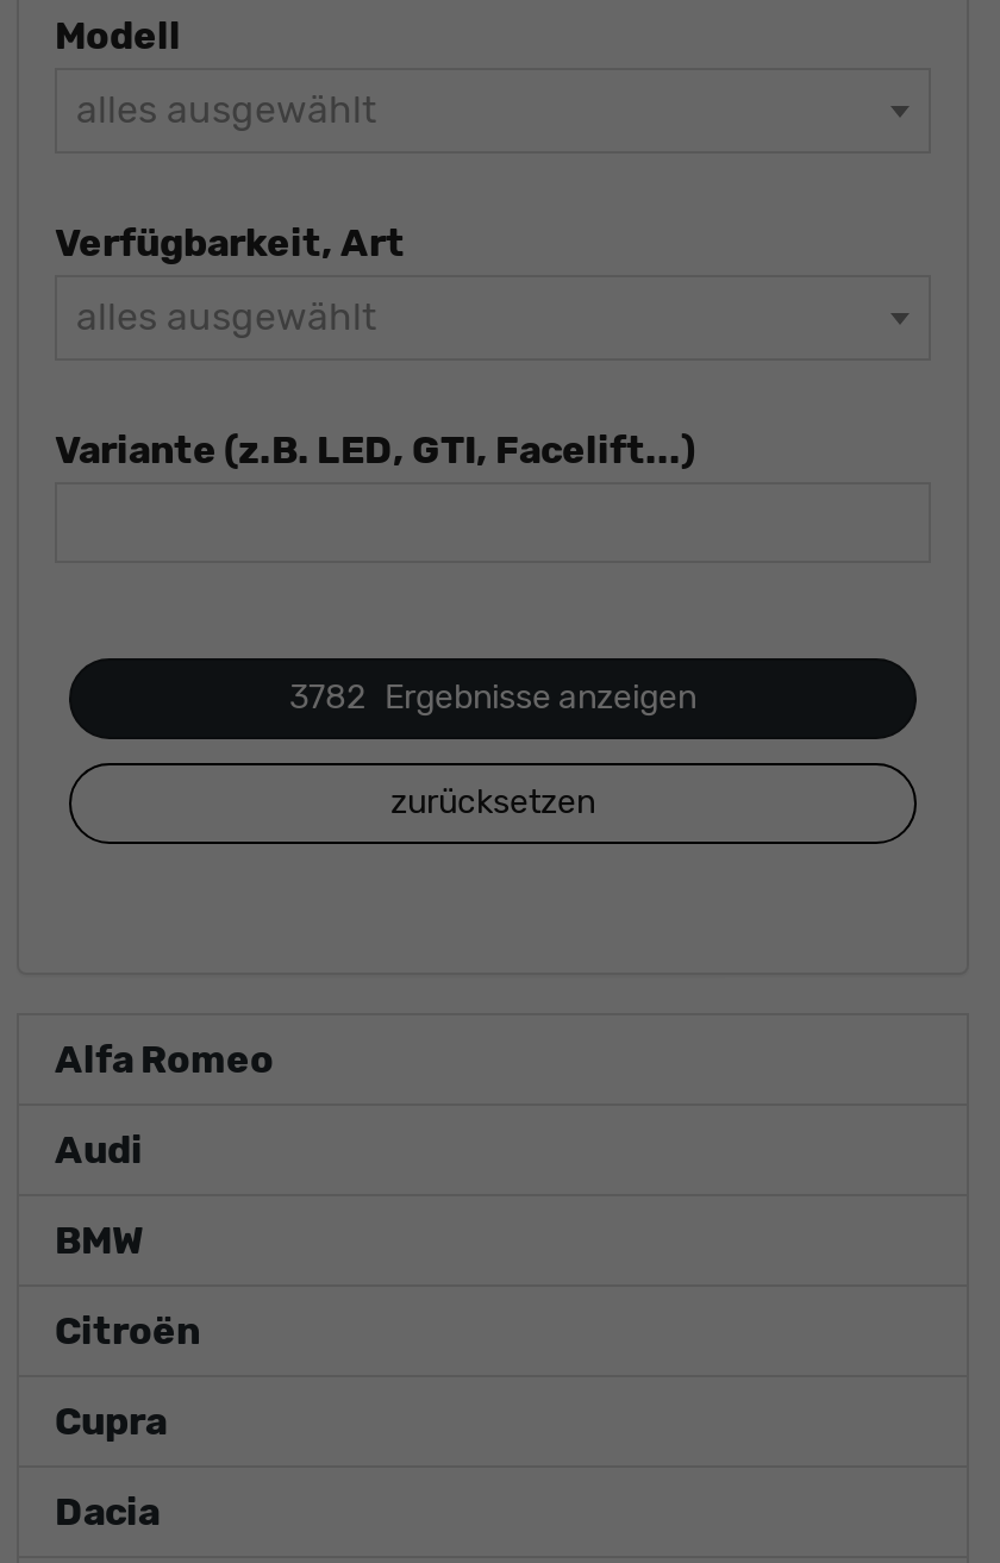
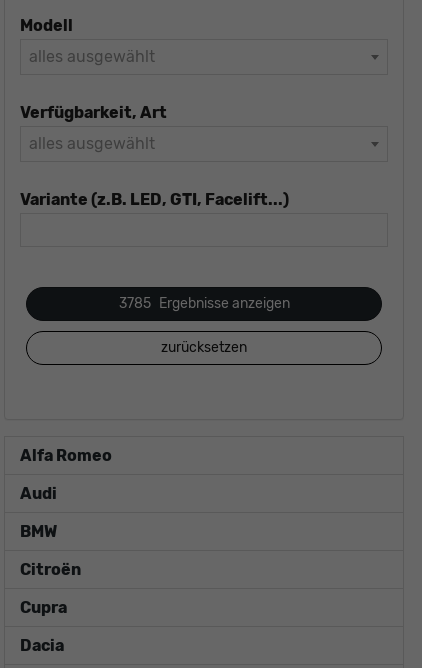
- 3782 Ergebnisse anzeigen
+ 3785 Ergebnisse anzeigen
